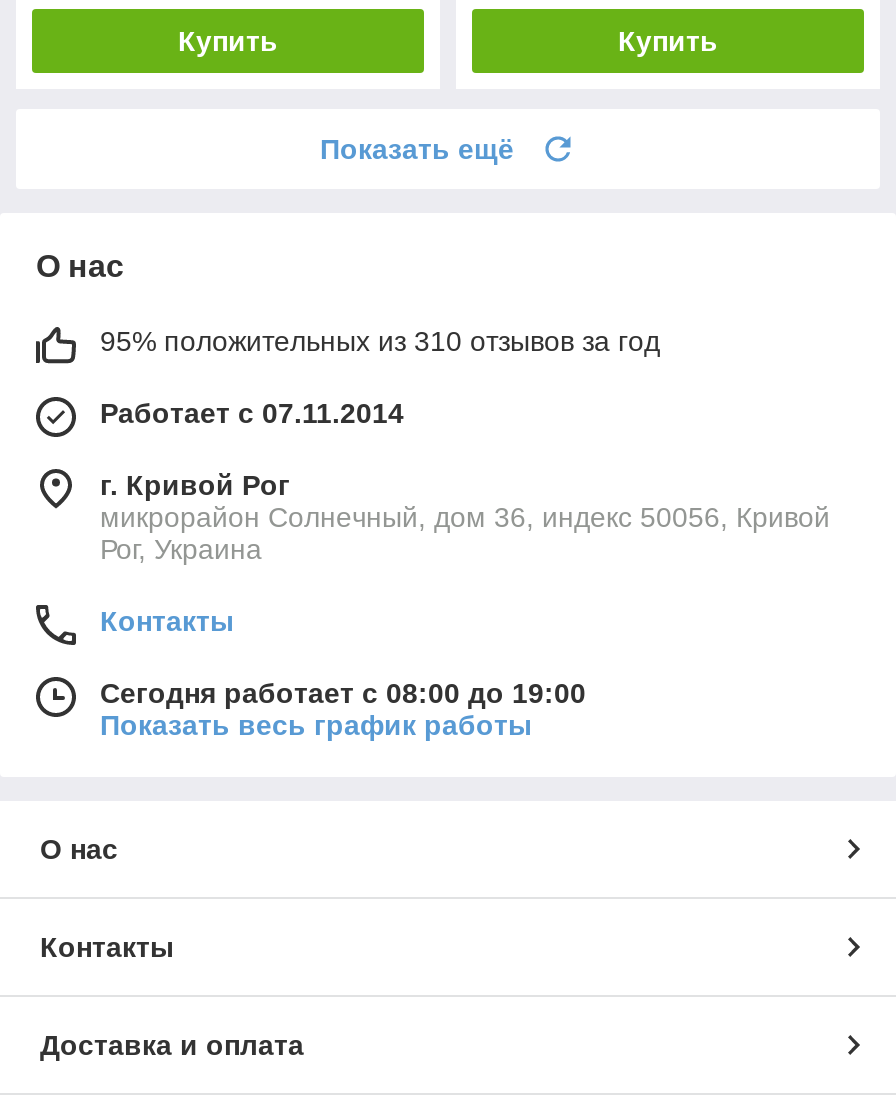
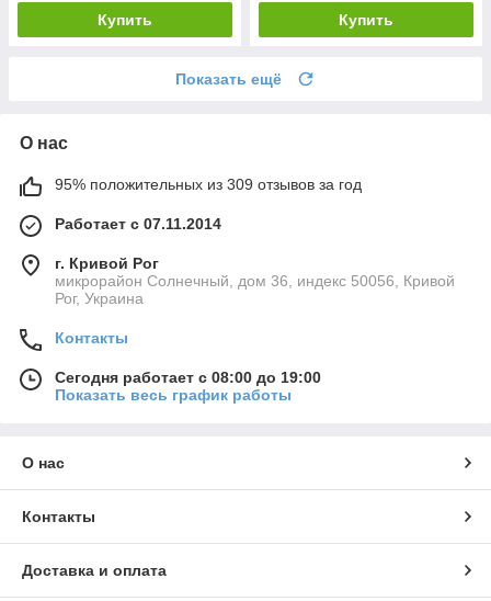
- 95% положительных из 310 отзывов за год
+ 95% положительных из 309 отзывов за год
